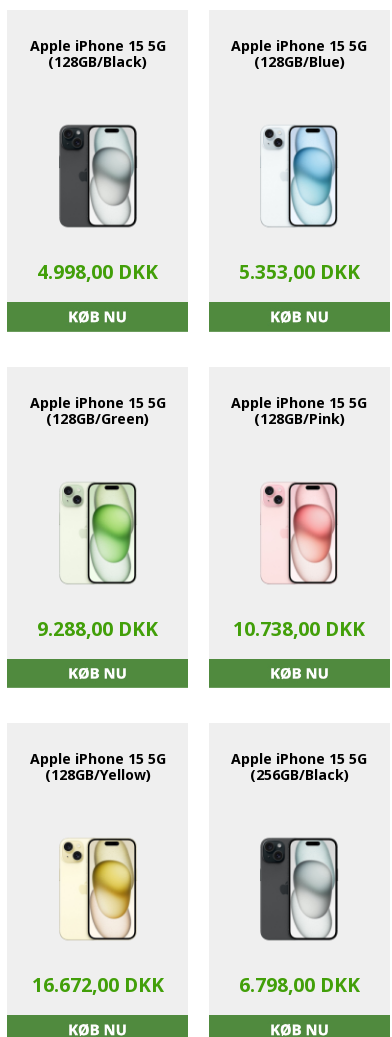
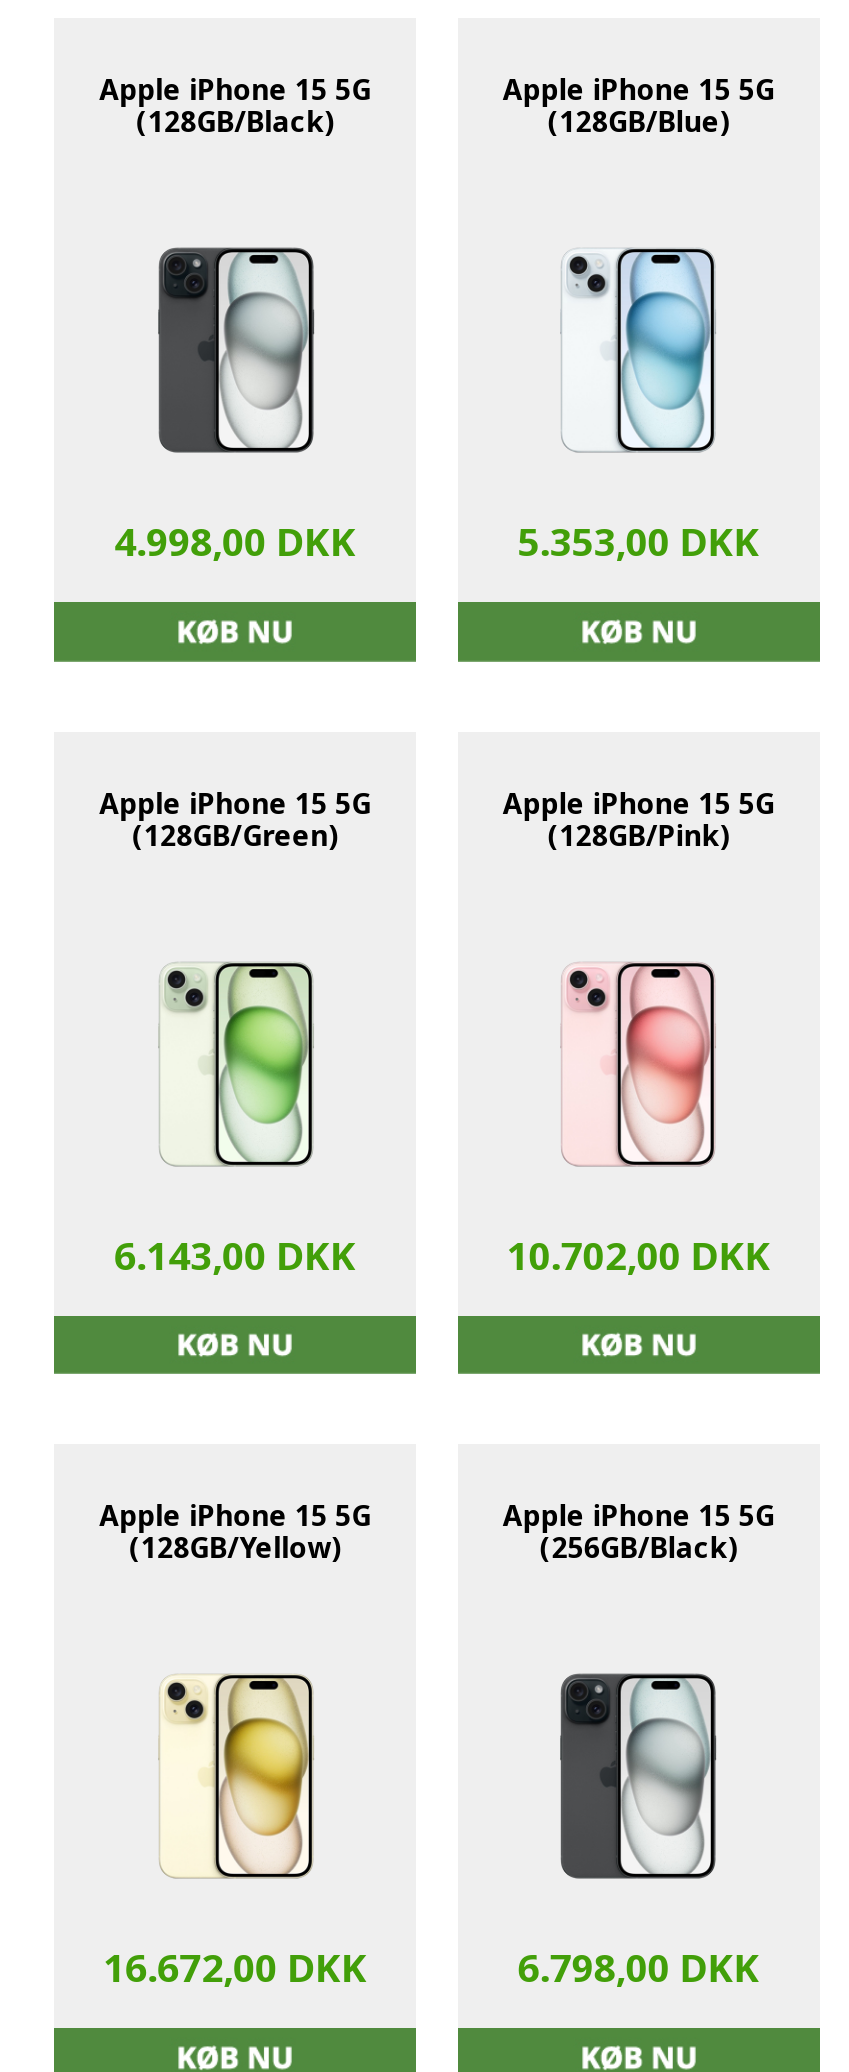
- 9.288,00 DKK
+ 6.143,00 DKK

- 10.738,00 DKK
+ 10.702,00 DKK
